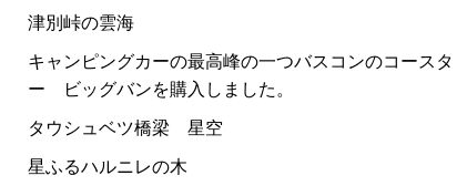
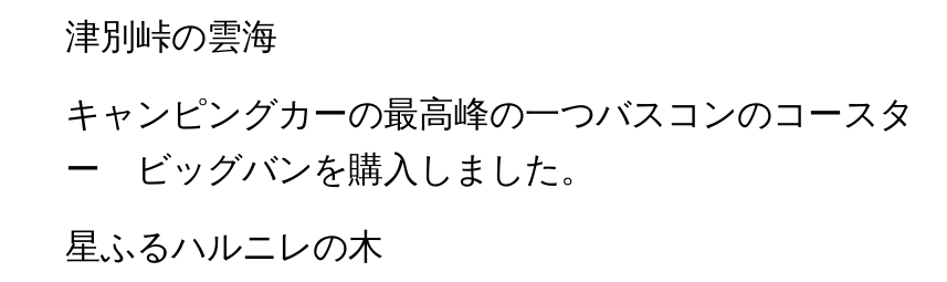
- タウシュベツ橋梁 星空
